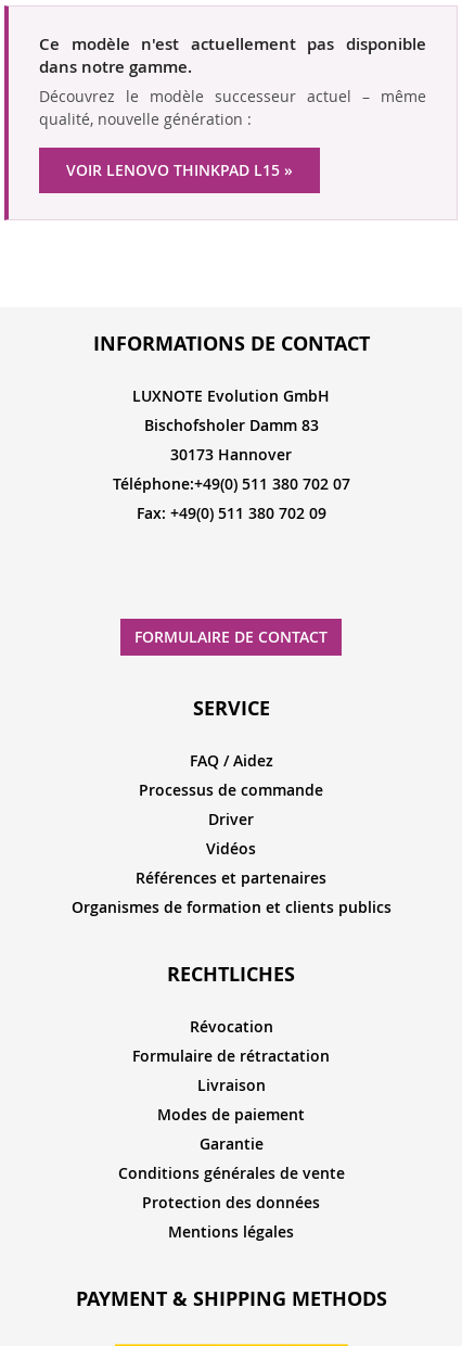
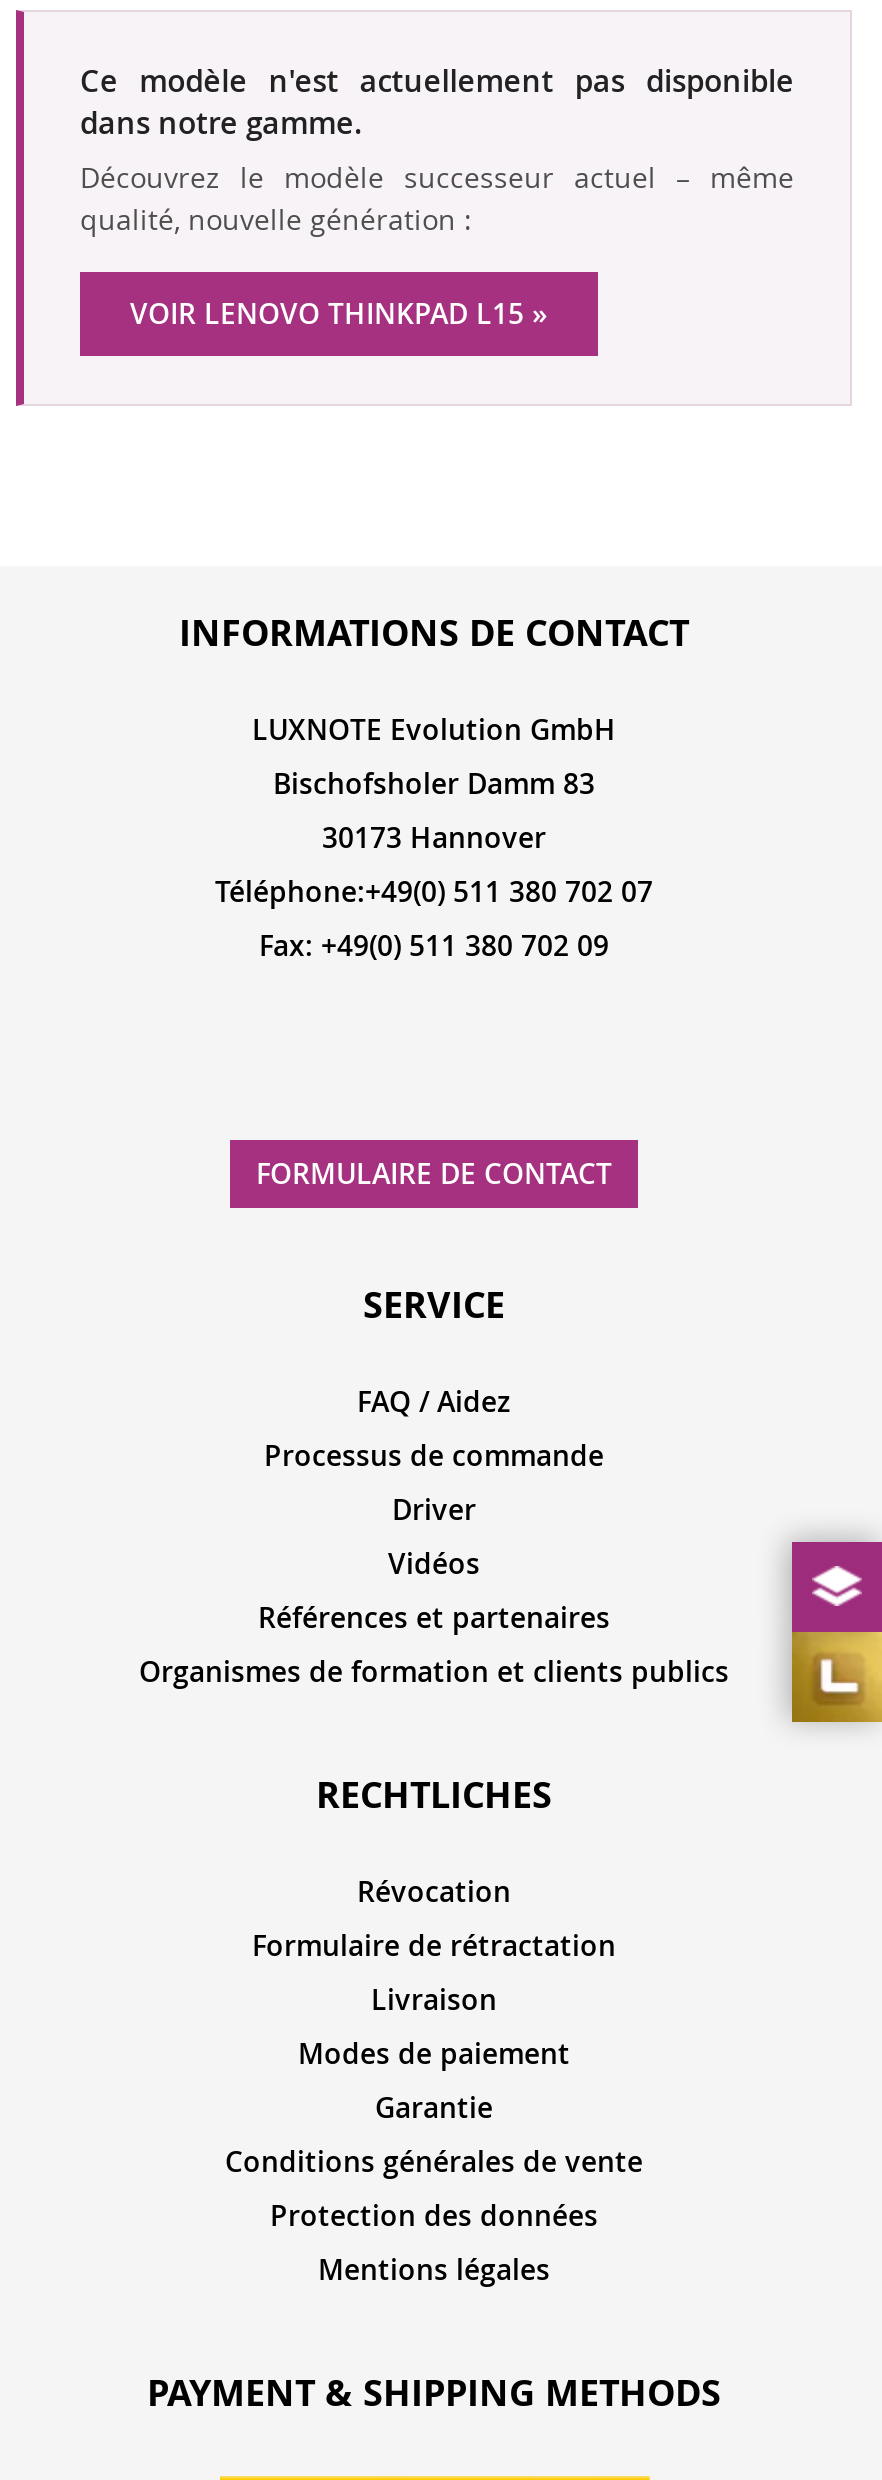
+ [image]
